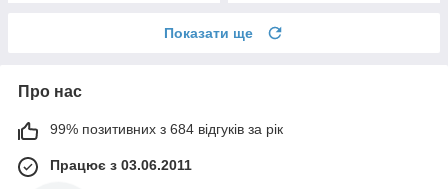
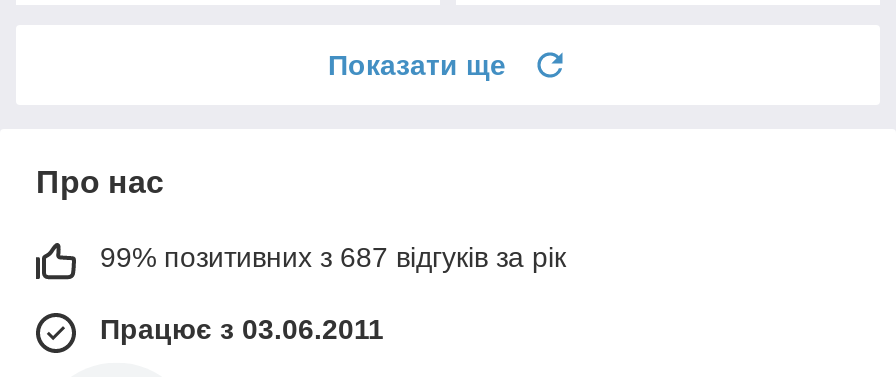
- 99% позитивних з 684 відгуків за рік
+ 99% позитивних з 687 відгуків за рік
